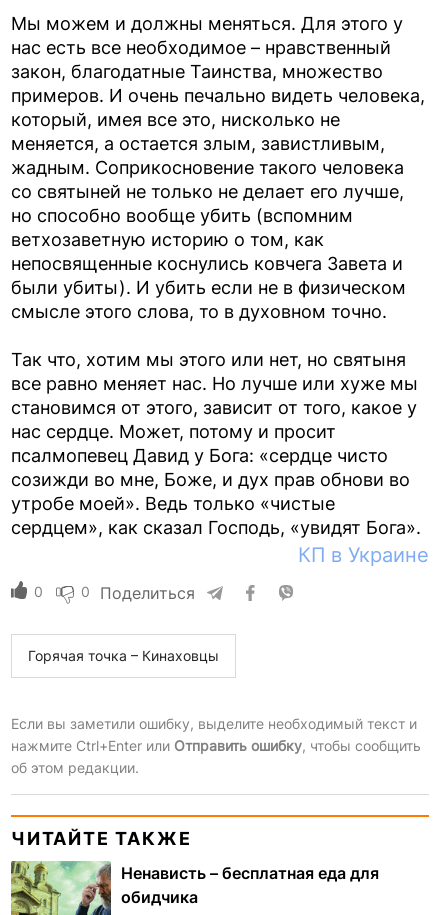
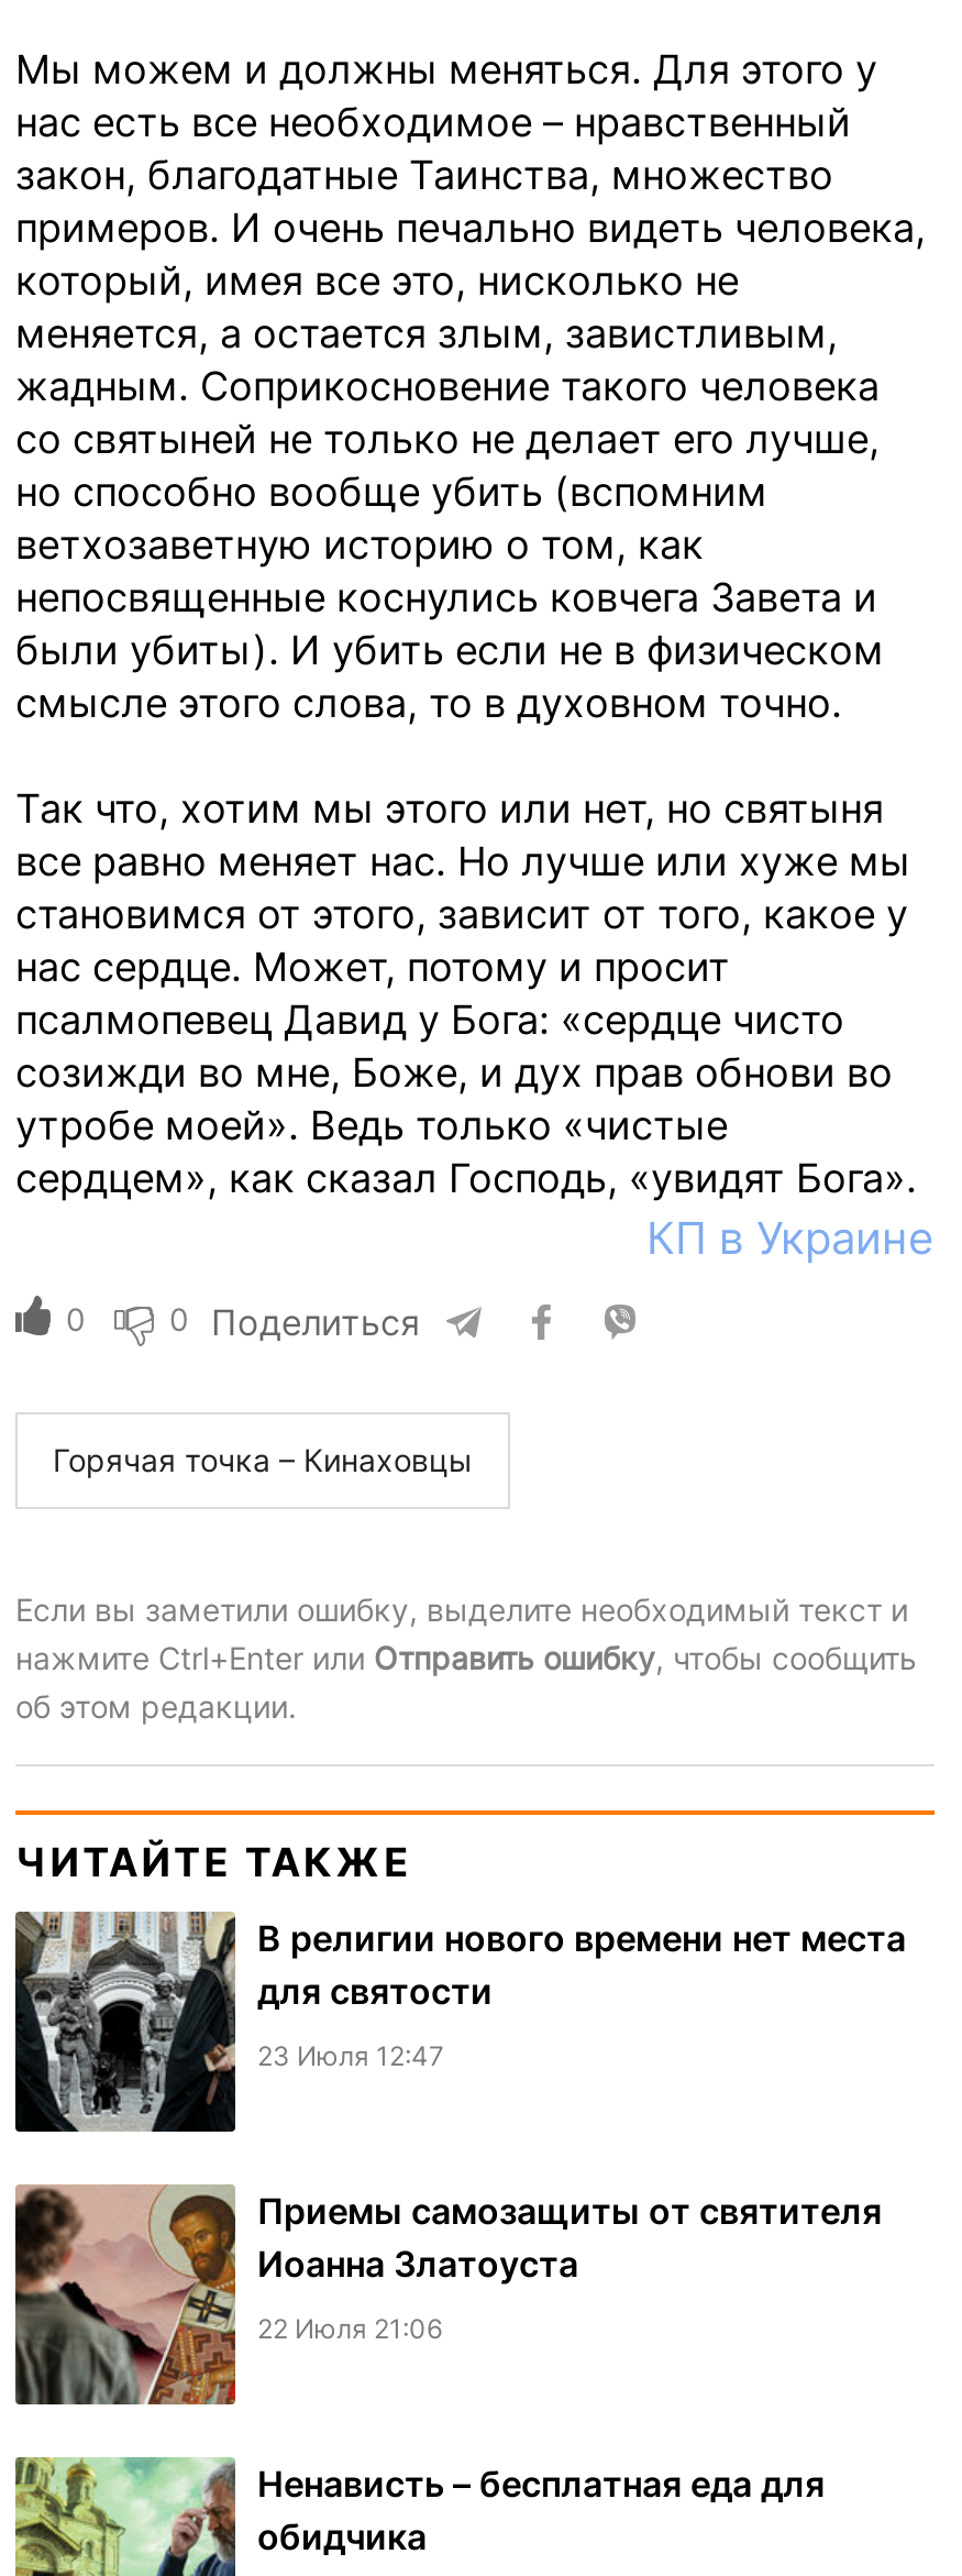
+ [image]
+ В религии нового времени нет места
+ для святости
+ 23 Июля 12:47

+ [image]
+ Приемы самозащиты от святителя
+ Иоанна Златоуста
+ 22 Июля 21:06
